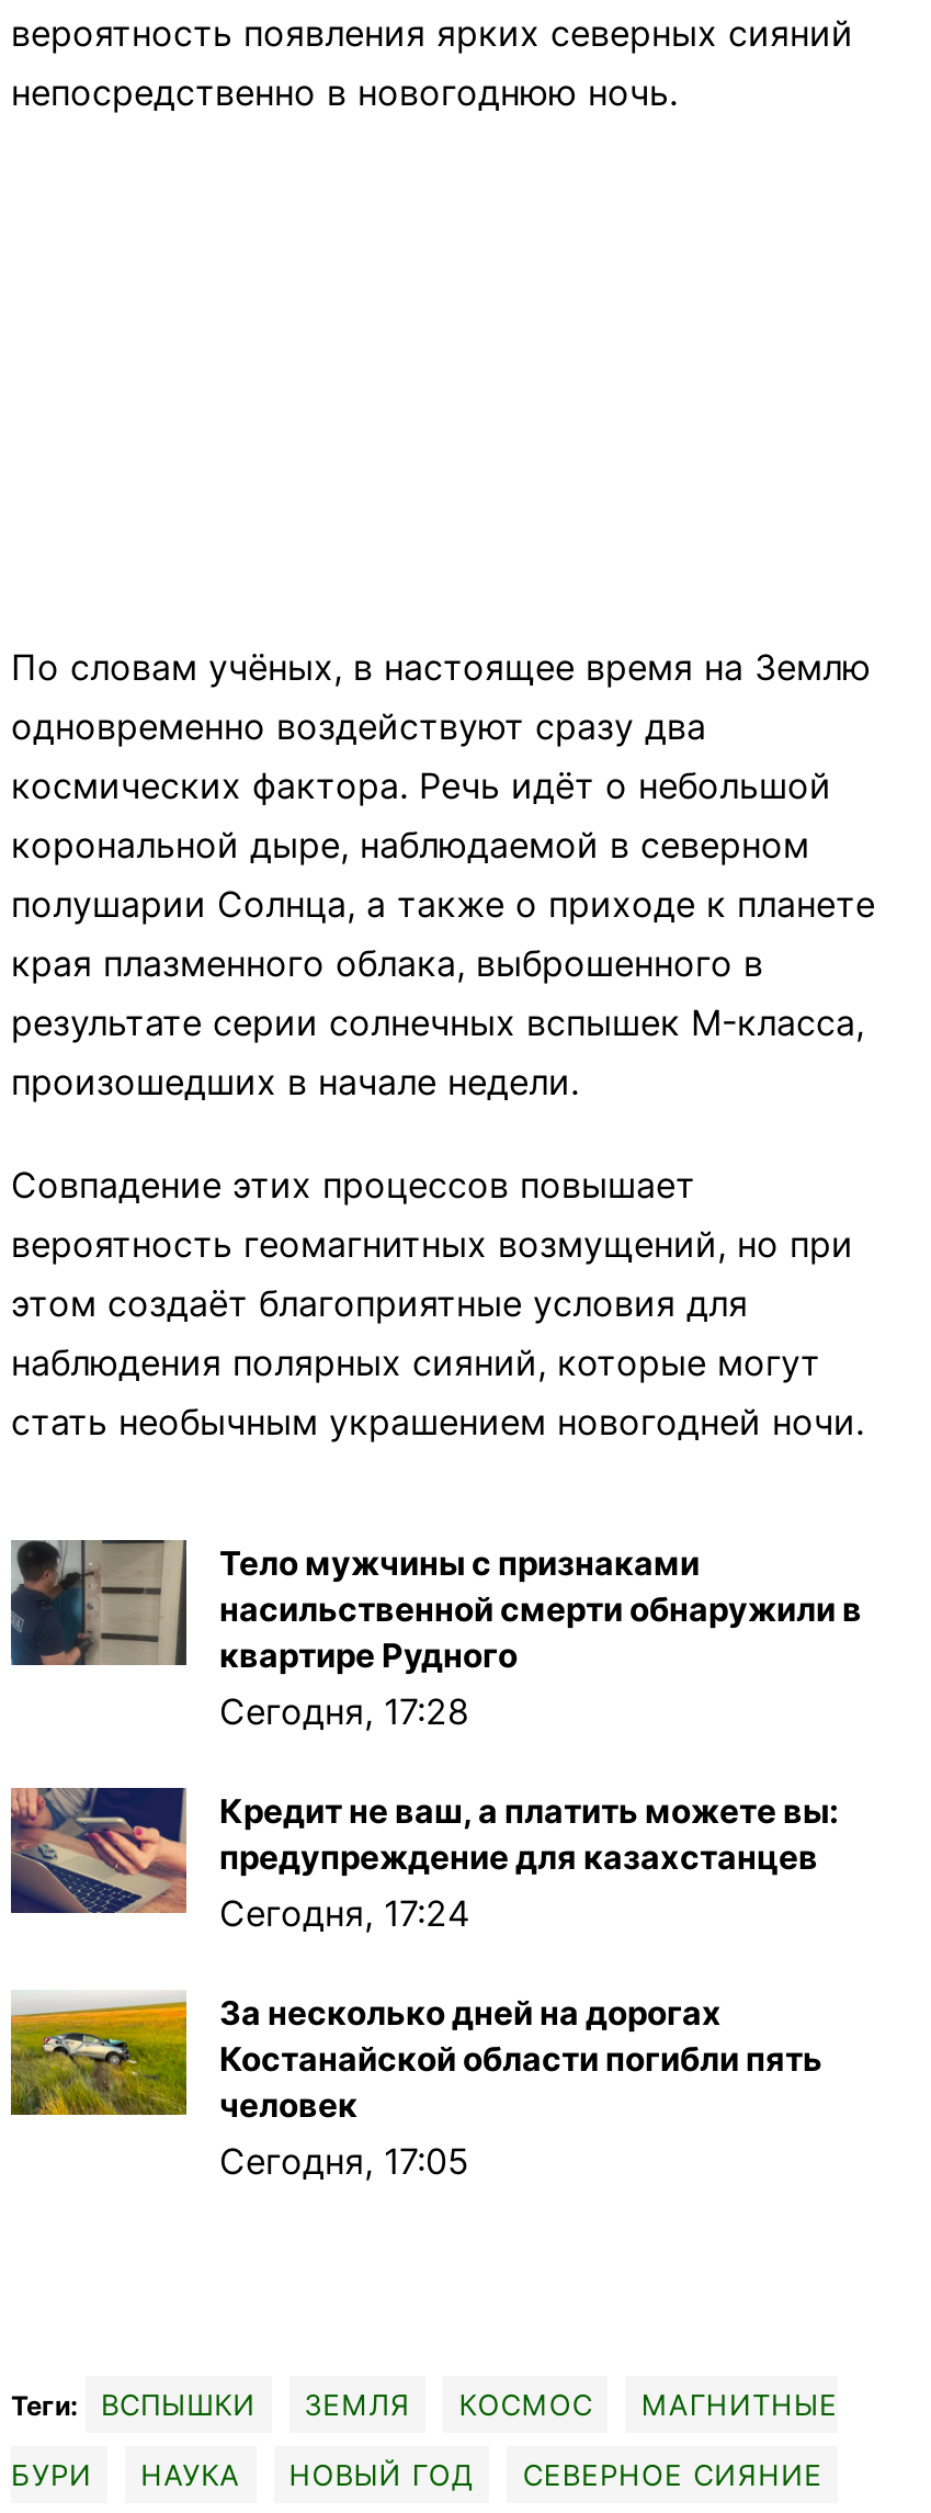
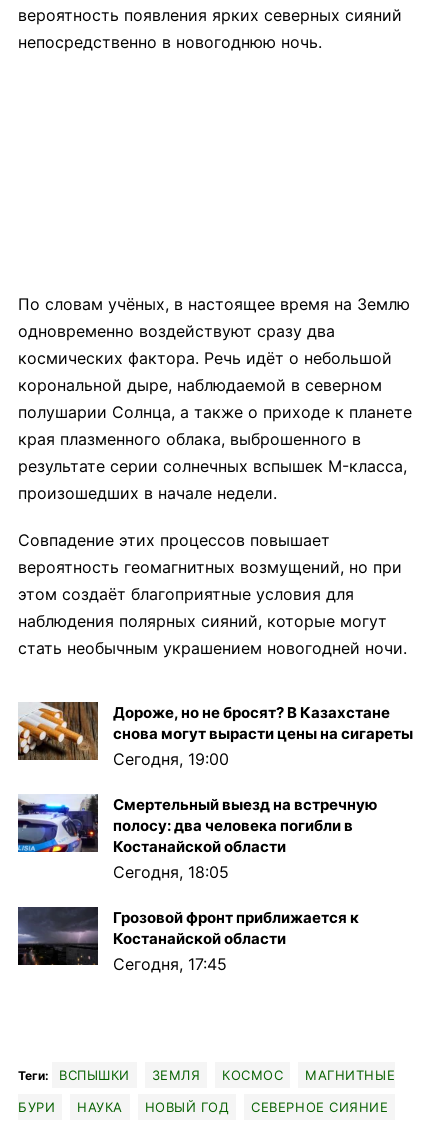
- [image]
- Тело мужчины с признаками
- насильственной смерти обнаружили в
- квартире Рудного
- Сегодня, 17:28
+ [image]
+ Дороже, но не бросят? В Казахстане
+ снова могут вырасти цены на сигареты
+ Сегодня, 19:00

- [image]
- Кредит не ваш, а платить можете вы:
- предупреждение для казахстанцев
- Сегодня, 17:24
+ [image]
+ Смертельный выезд на встречную
+ полосу: два человека погибли в
+ Костанайской области
+ Сегодня, 18:05

- [image]
- За несколько дней на дорогах
- Костанайской области погибли пять
- человек
- Сегодня, 17:05
+ [image]
+ Грозовой фронт приближается к
+ Костанайской области
+ Сегодня, 17:45
